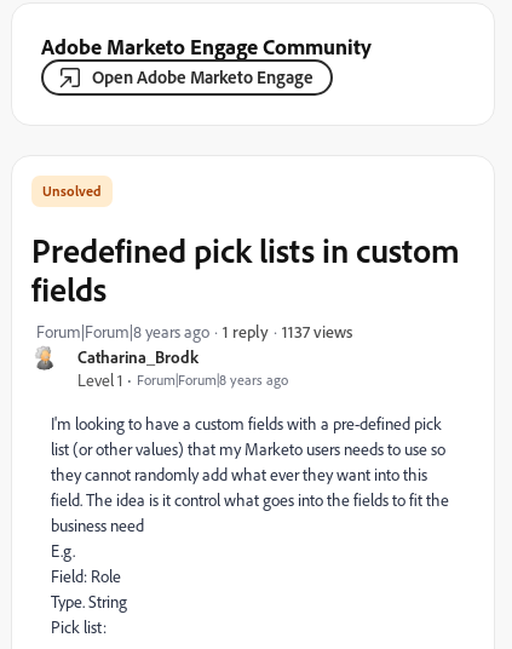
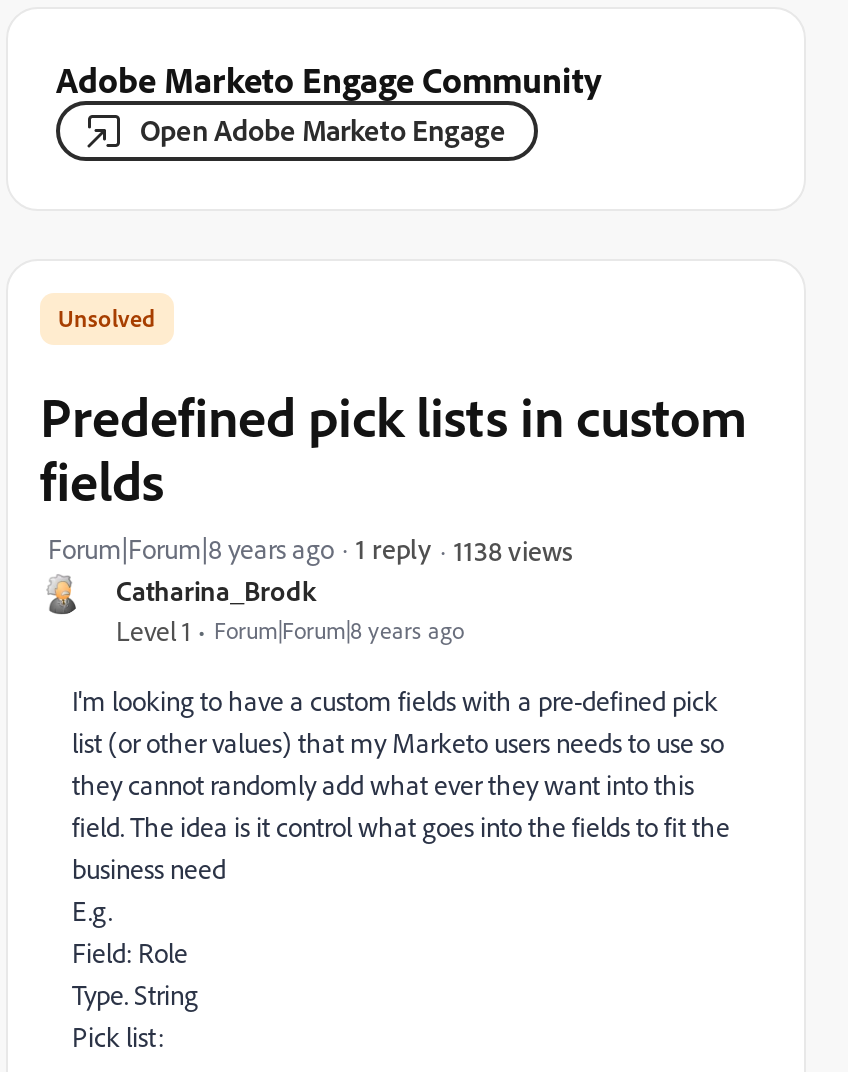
- 1137 views
+ 1138 views
